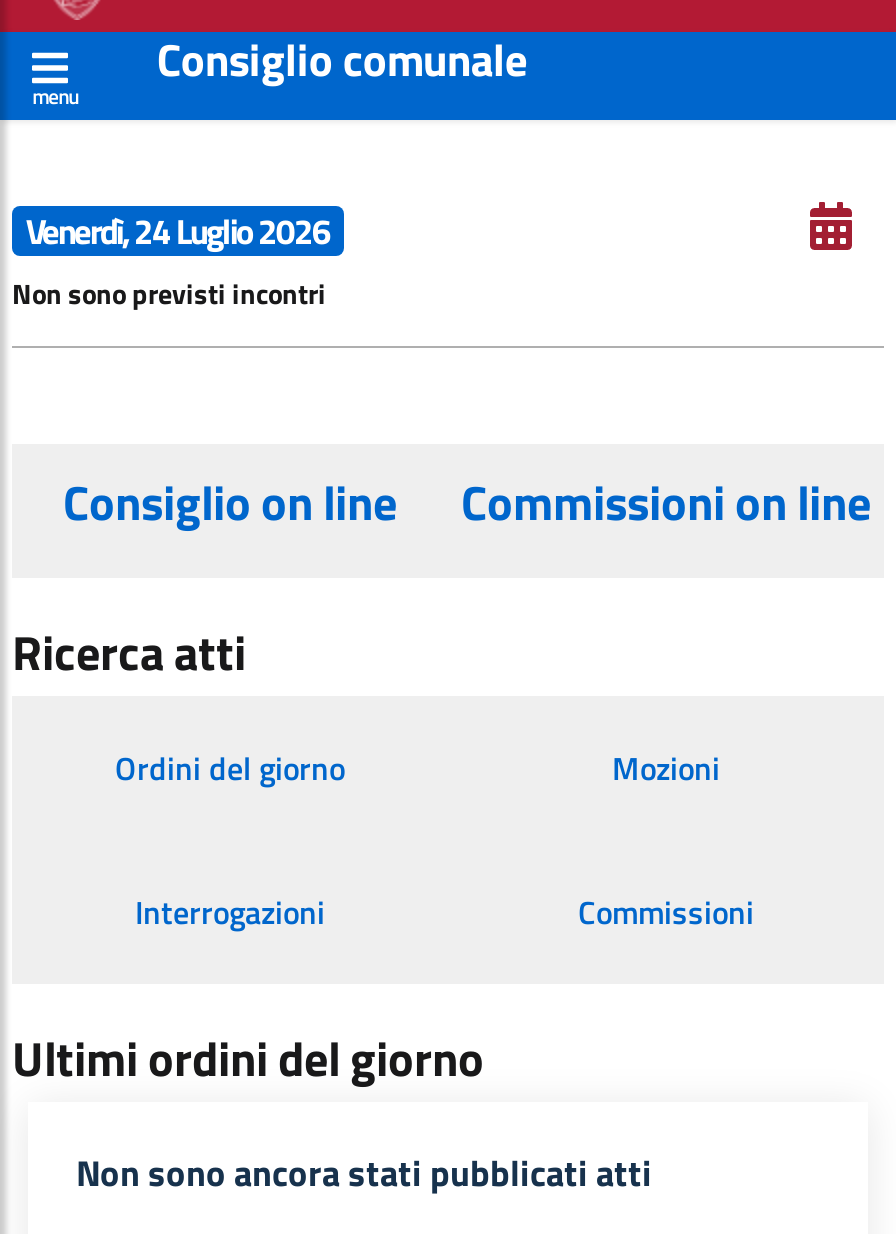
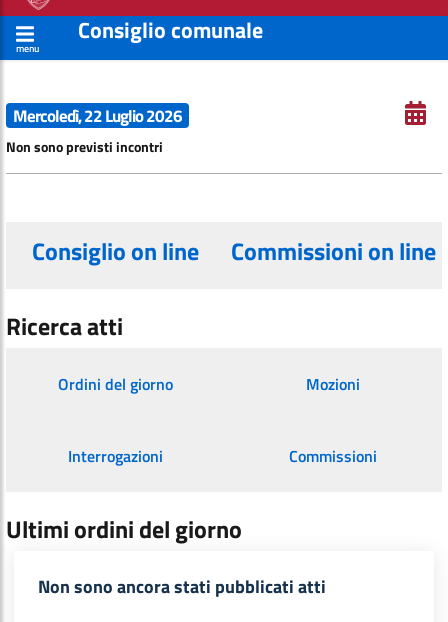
- Venerdì, 24 Luglio 2026
+ Mercoledì, 22 Luglio 2026
